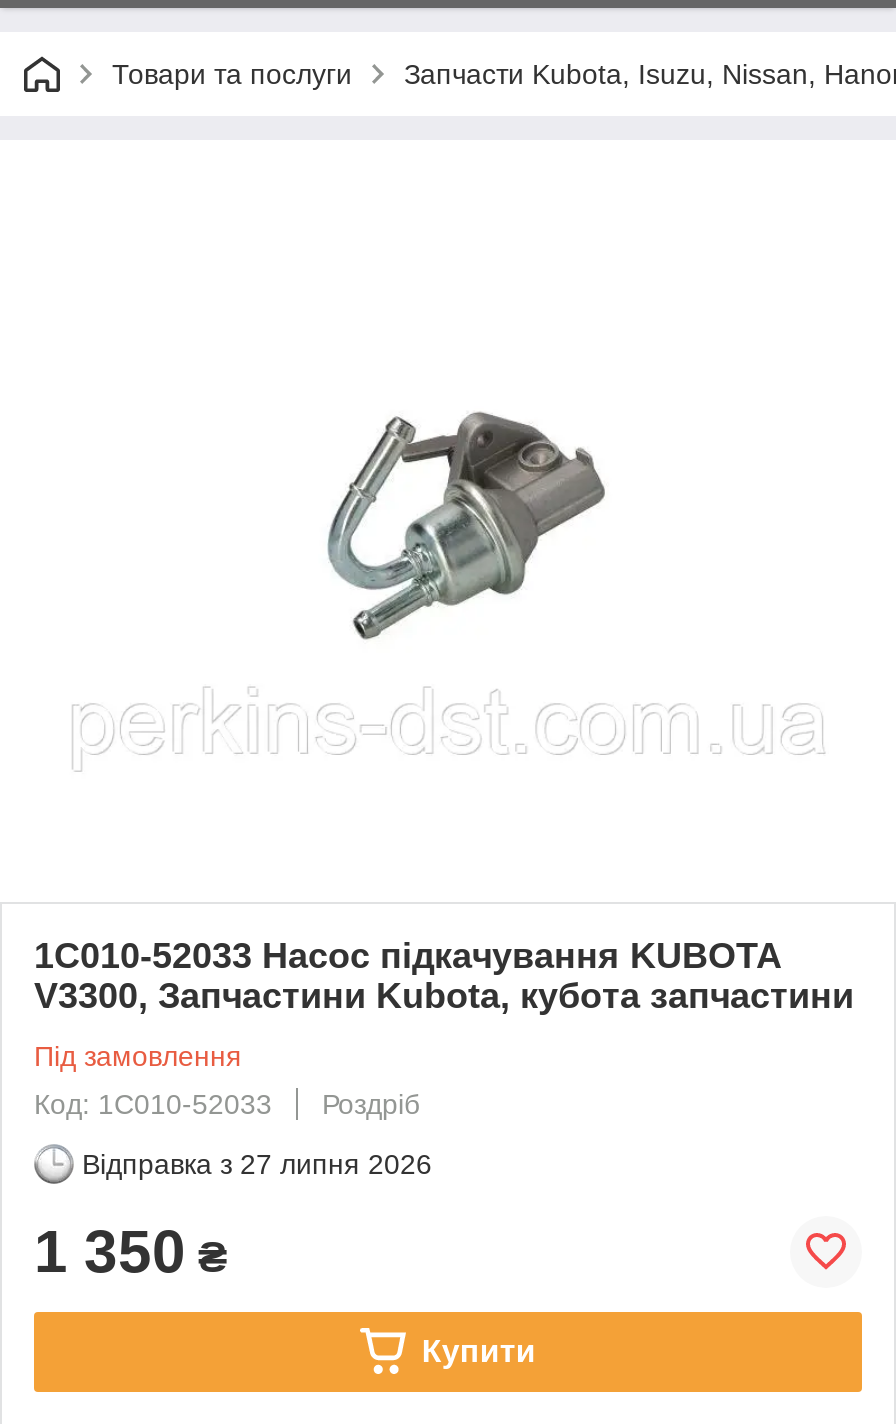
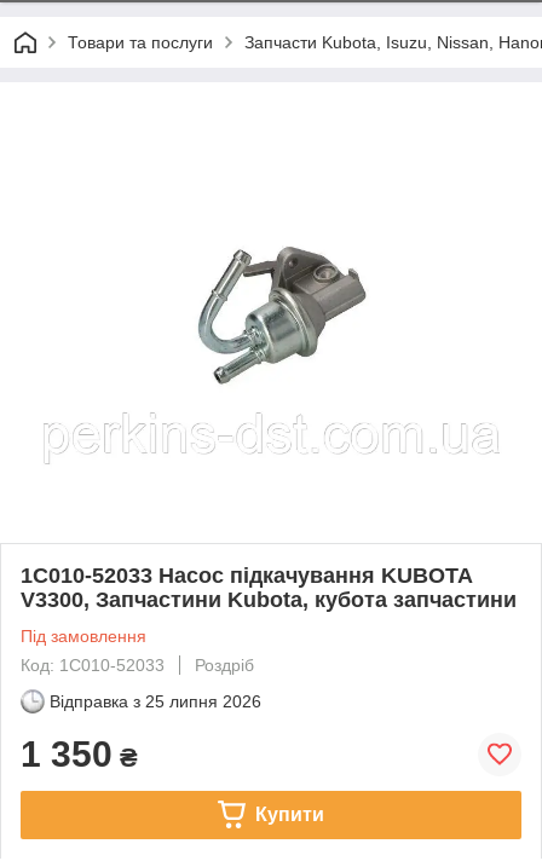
- Відправка з 27 липня 2026
+ Відправка з 25 липня 2026
